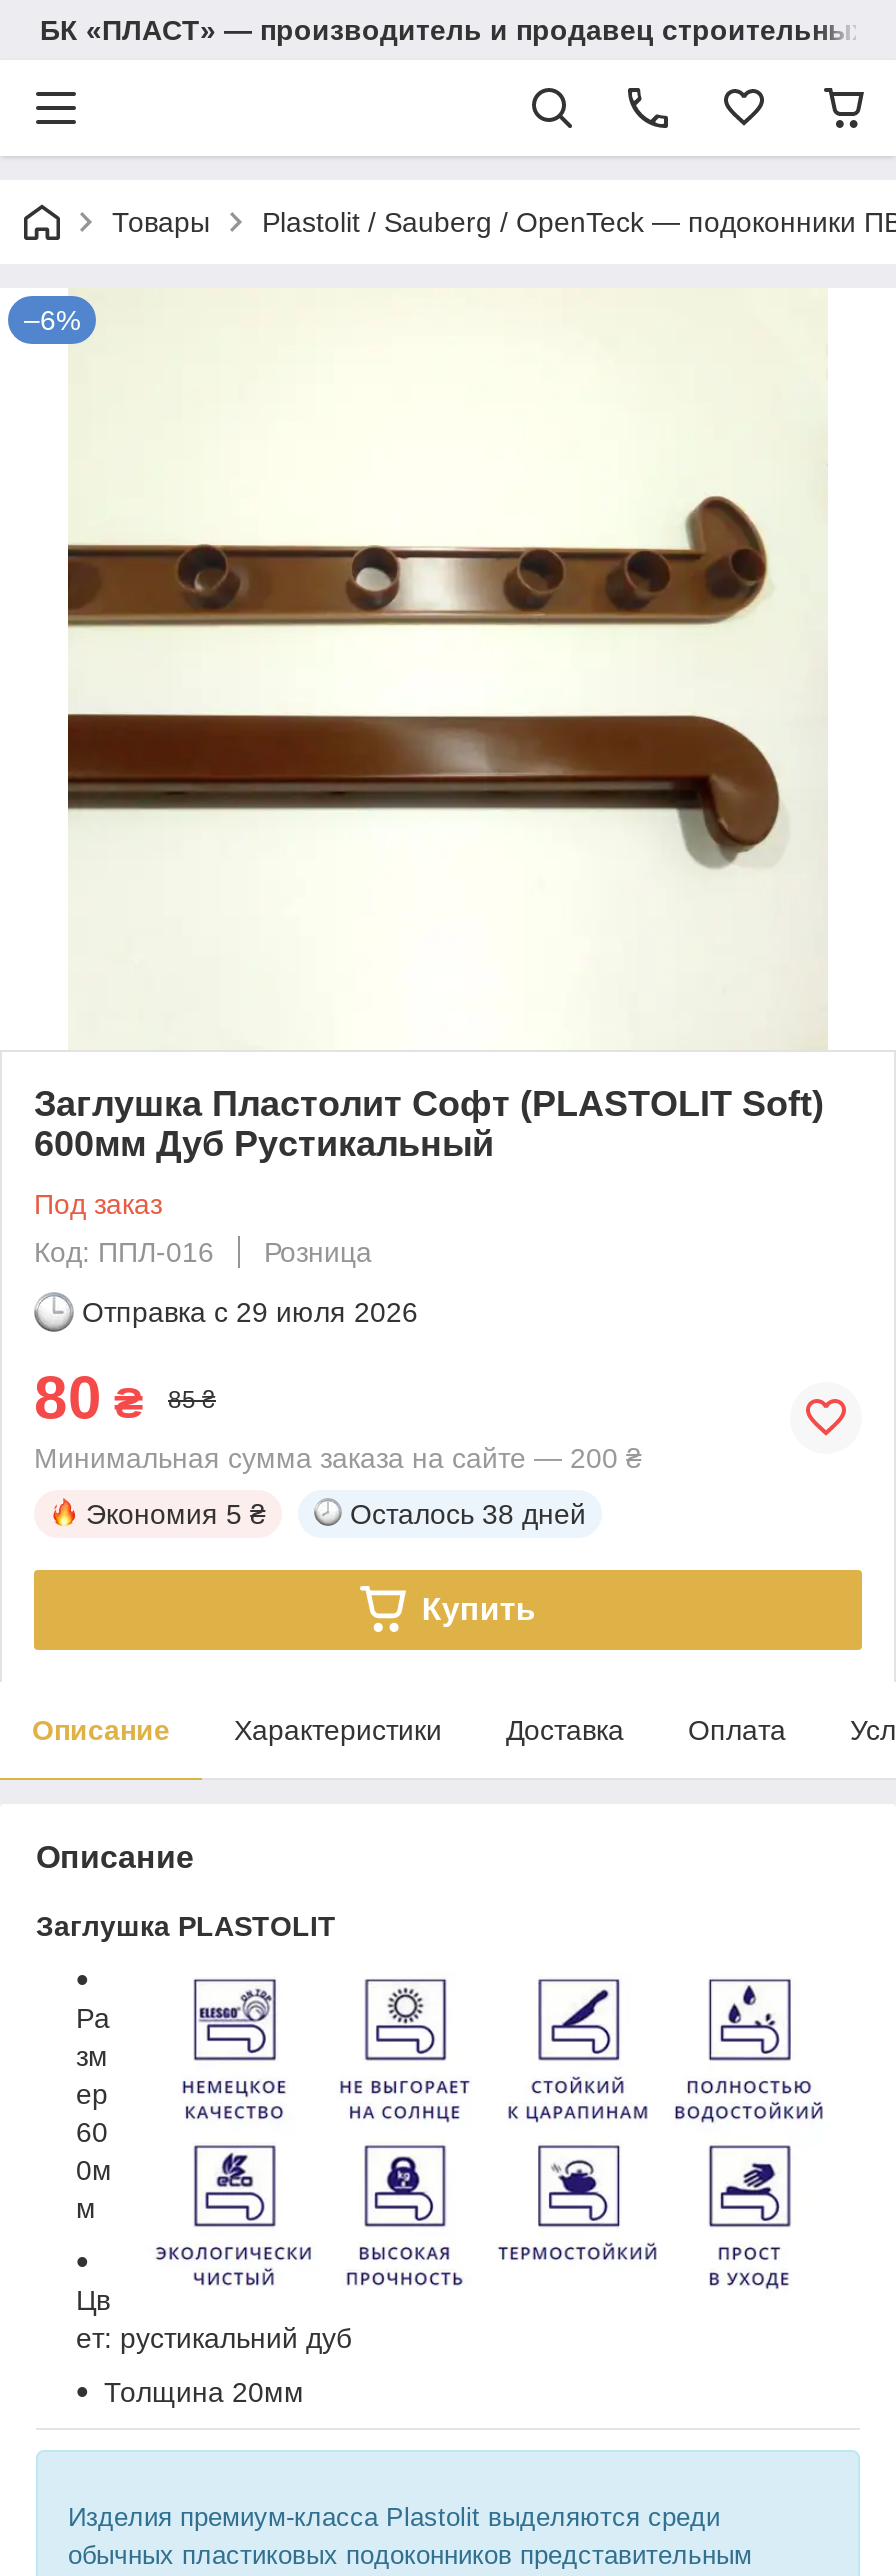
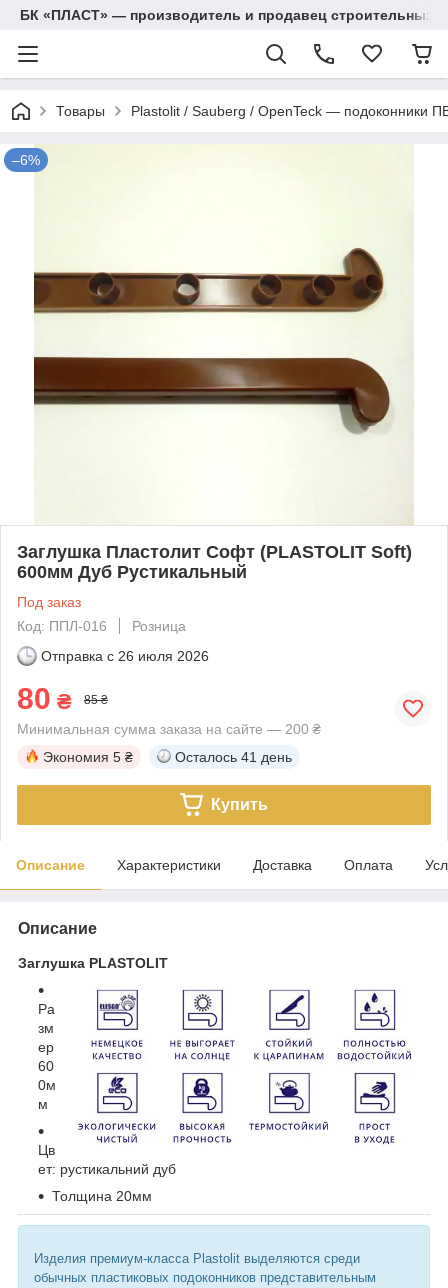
- Отправка с 29 июля 2026
+ Отправка с 26 июля 2026

- Осталось 38 дней
+ Осталось 41 день
